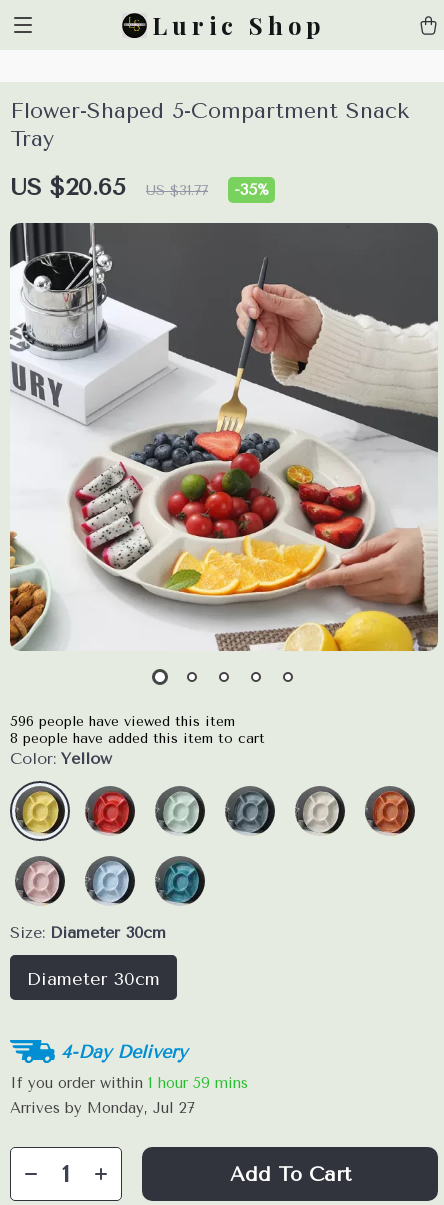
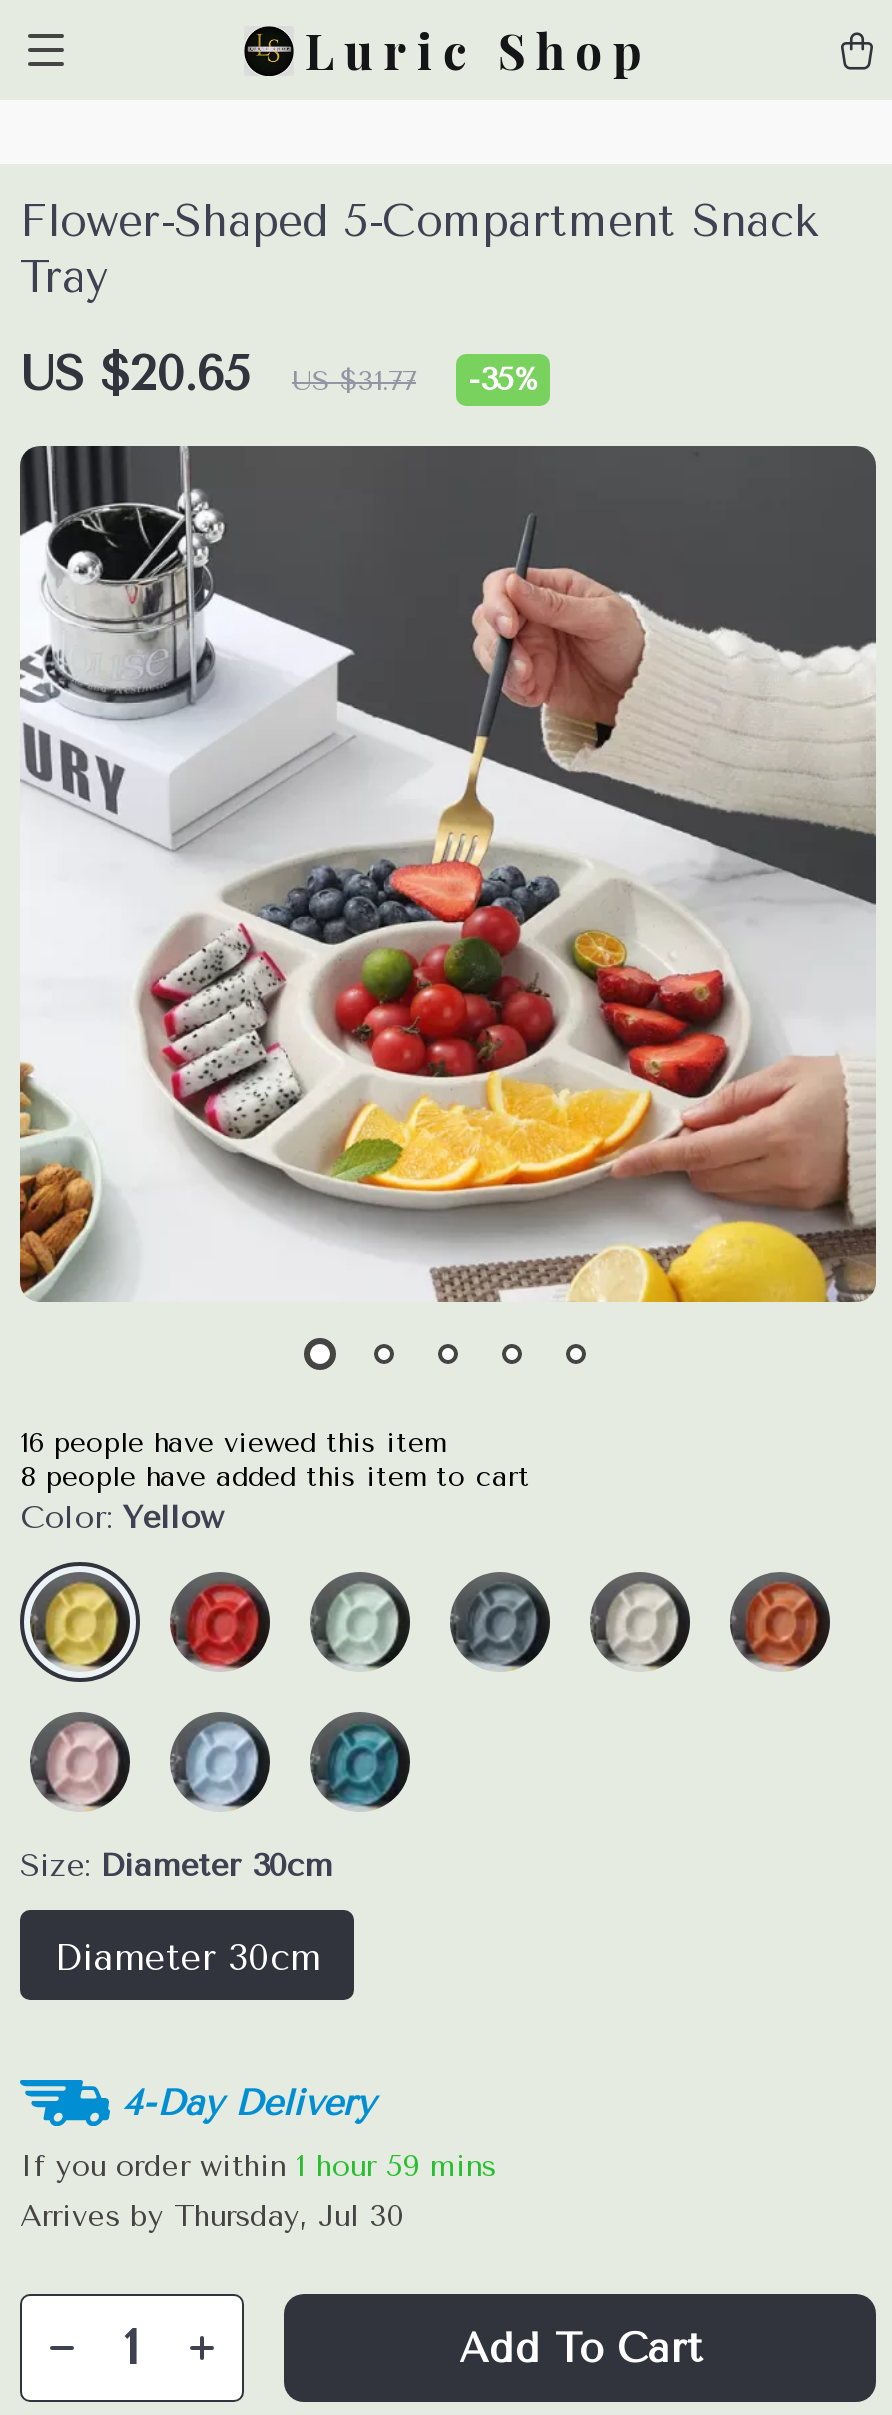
- 596 people have viewed this item
+ 16 people have viewed this item

- Arrives by Monday, Jul 27
+ Arrives by Thursday, Jul 30
